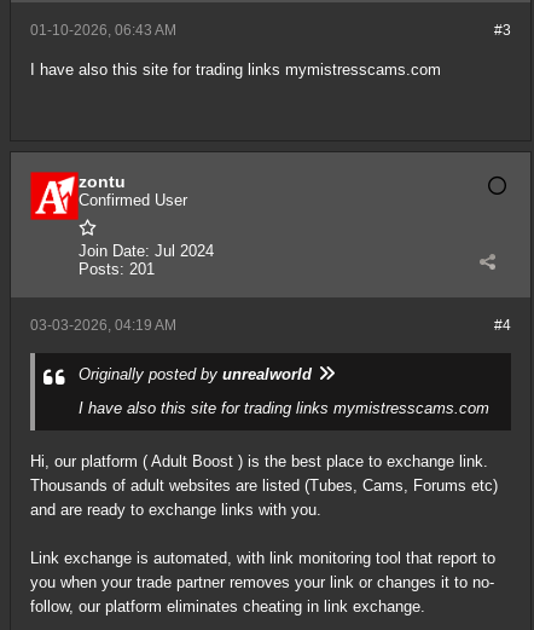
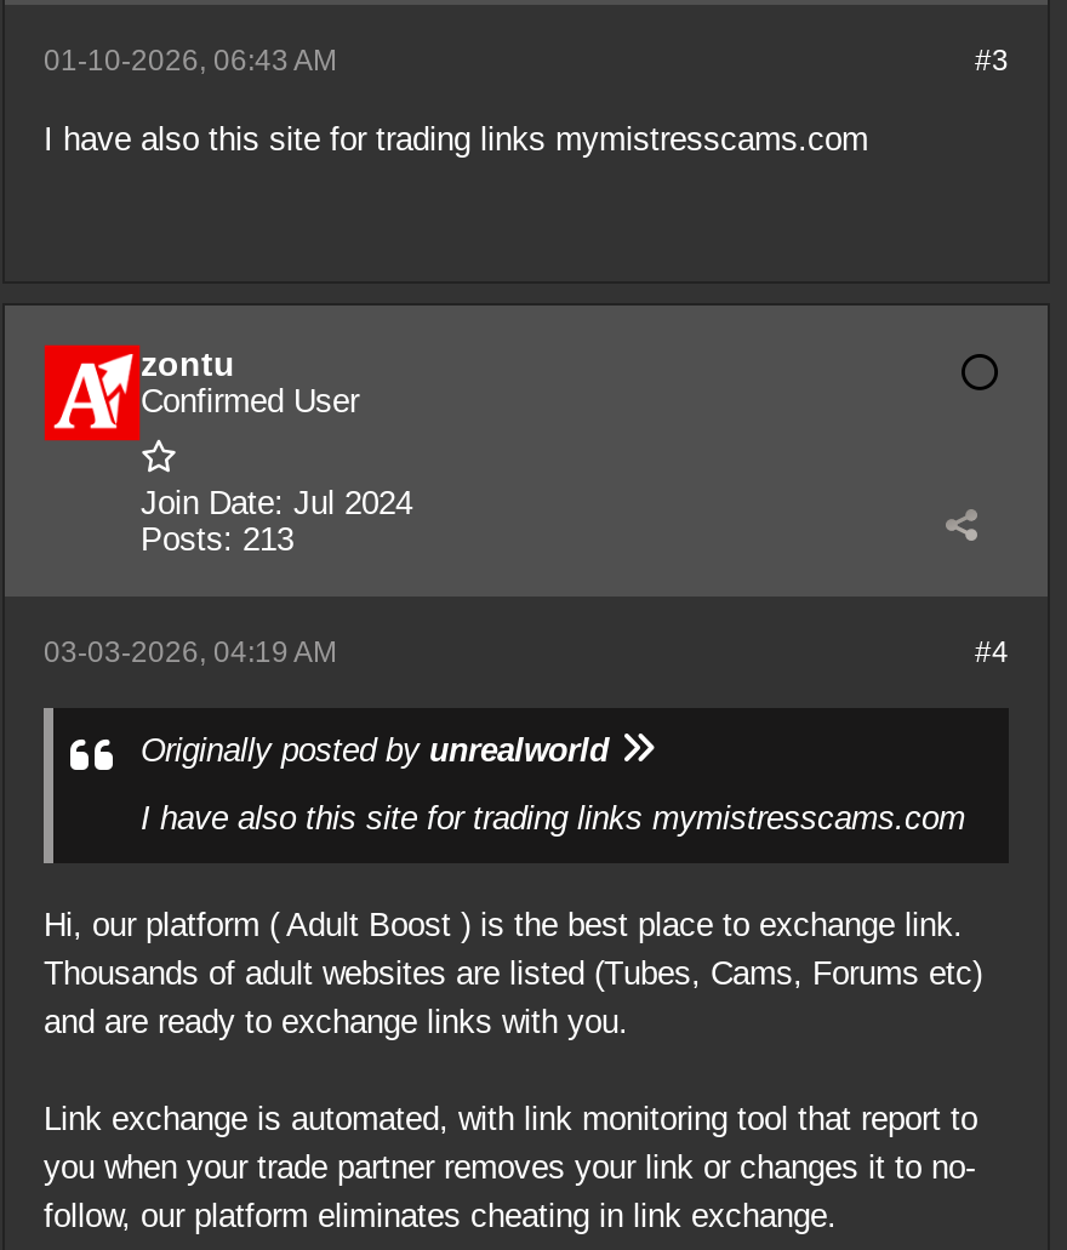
- Posts: 201
+ Posts: 213
